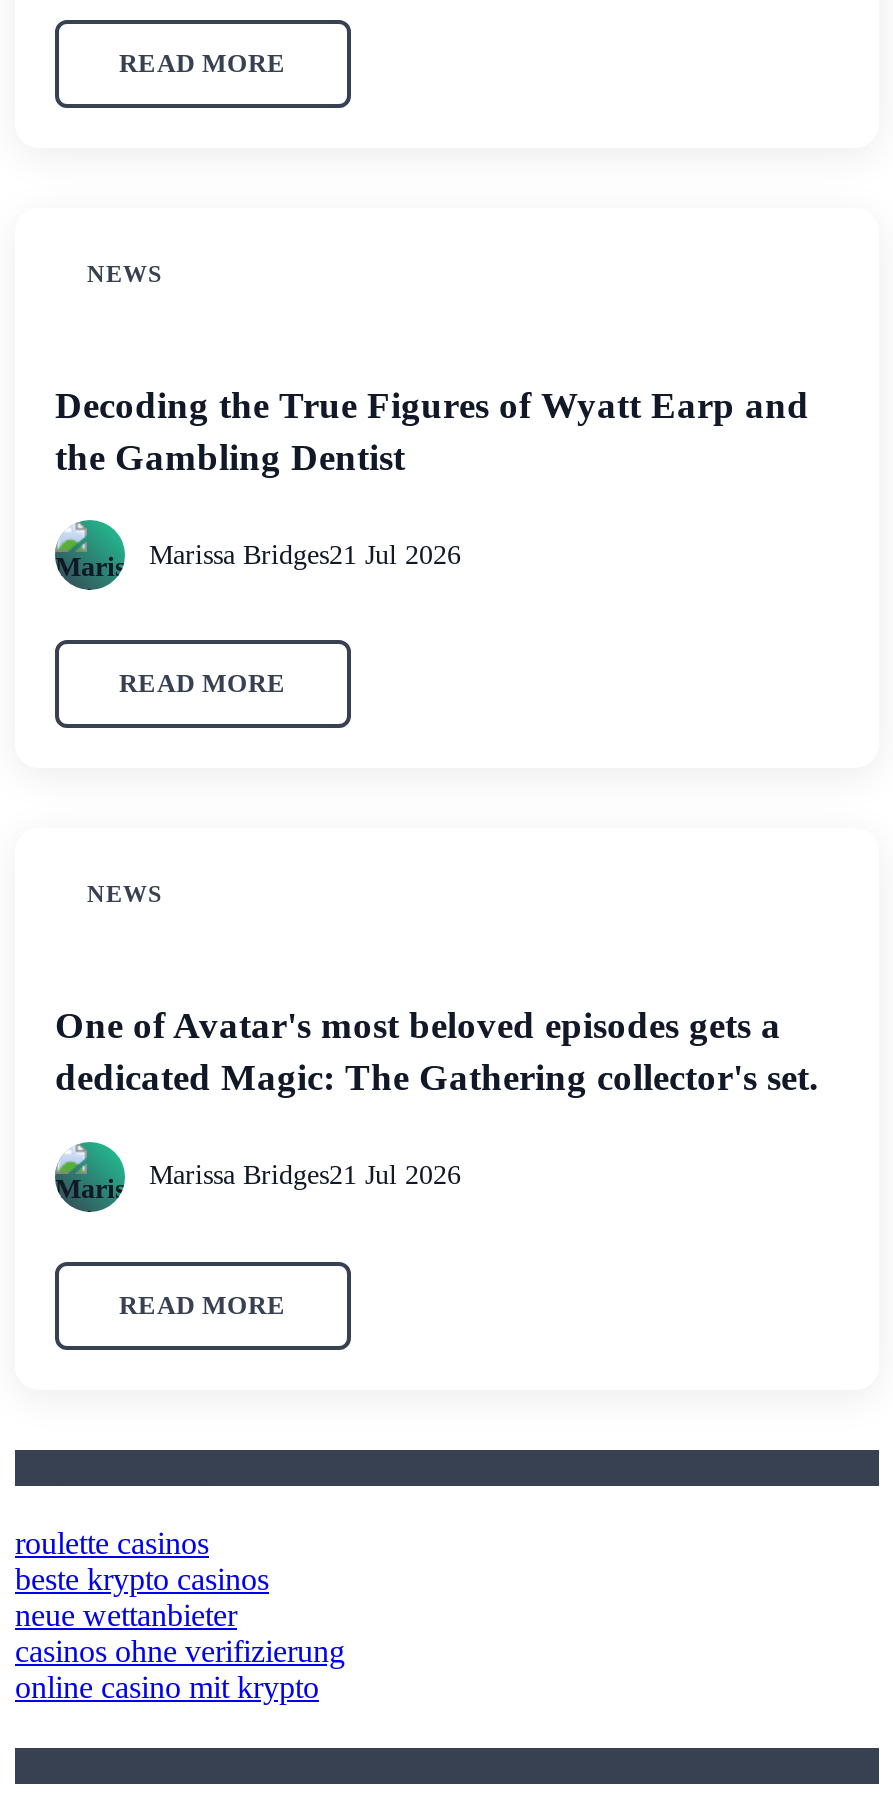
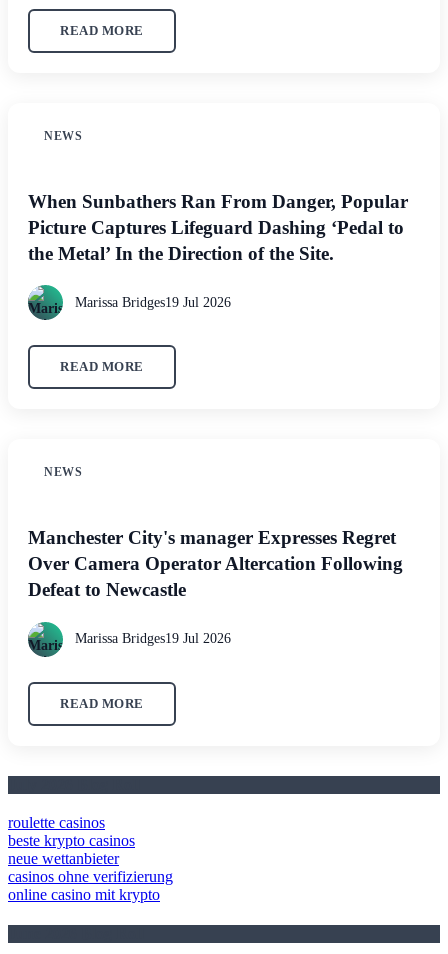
- Decoding the True Figures of Wyatt Earp and
- the Gambling Dentist
+ When Sunbathers Ran From Danger, Popular
+ Picture Captures Lifeguard Dashing ‘Pedal to
+ the Metal’ In the Direction of the Site.

- Marissa Bridges21 Jul 2026
+ Marissa Bridges19 Jul 2026

- One of Avatar's most beloved episodes gets a
- dedicated Magic: The Gathering collector's set.
+ Manchester City's manager Expresses Regret
+ Over Camera Operator Altercation Following
+ Defeat to Newcastle

- Marissa Bridges21 Jul 2026
+ Marissa Bridges19 Jul 2026
